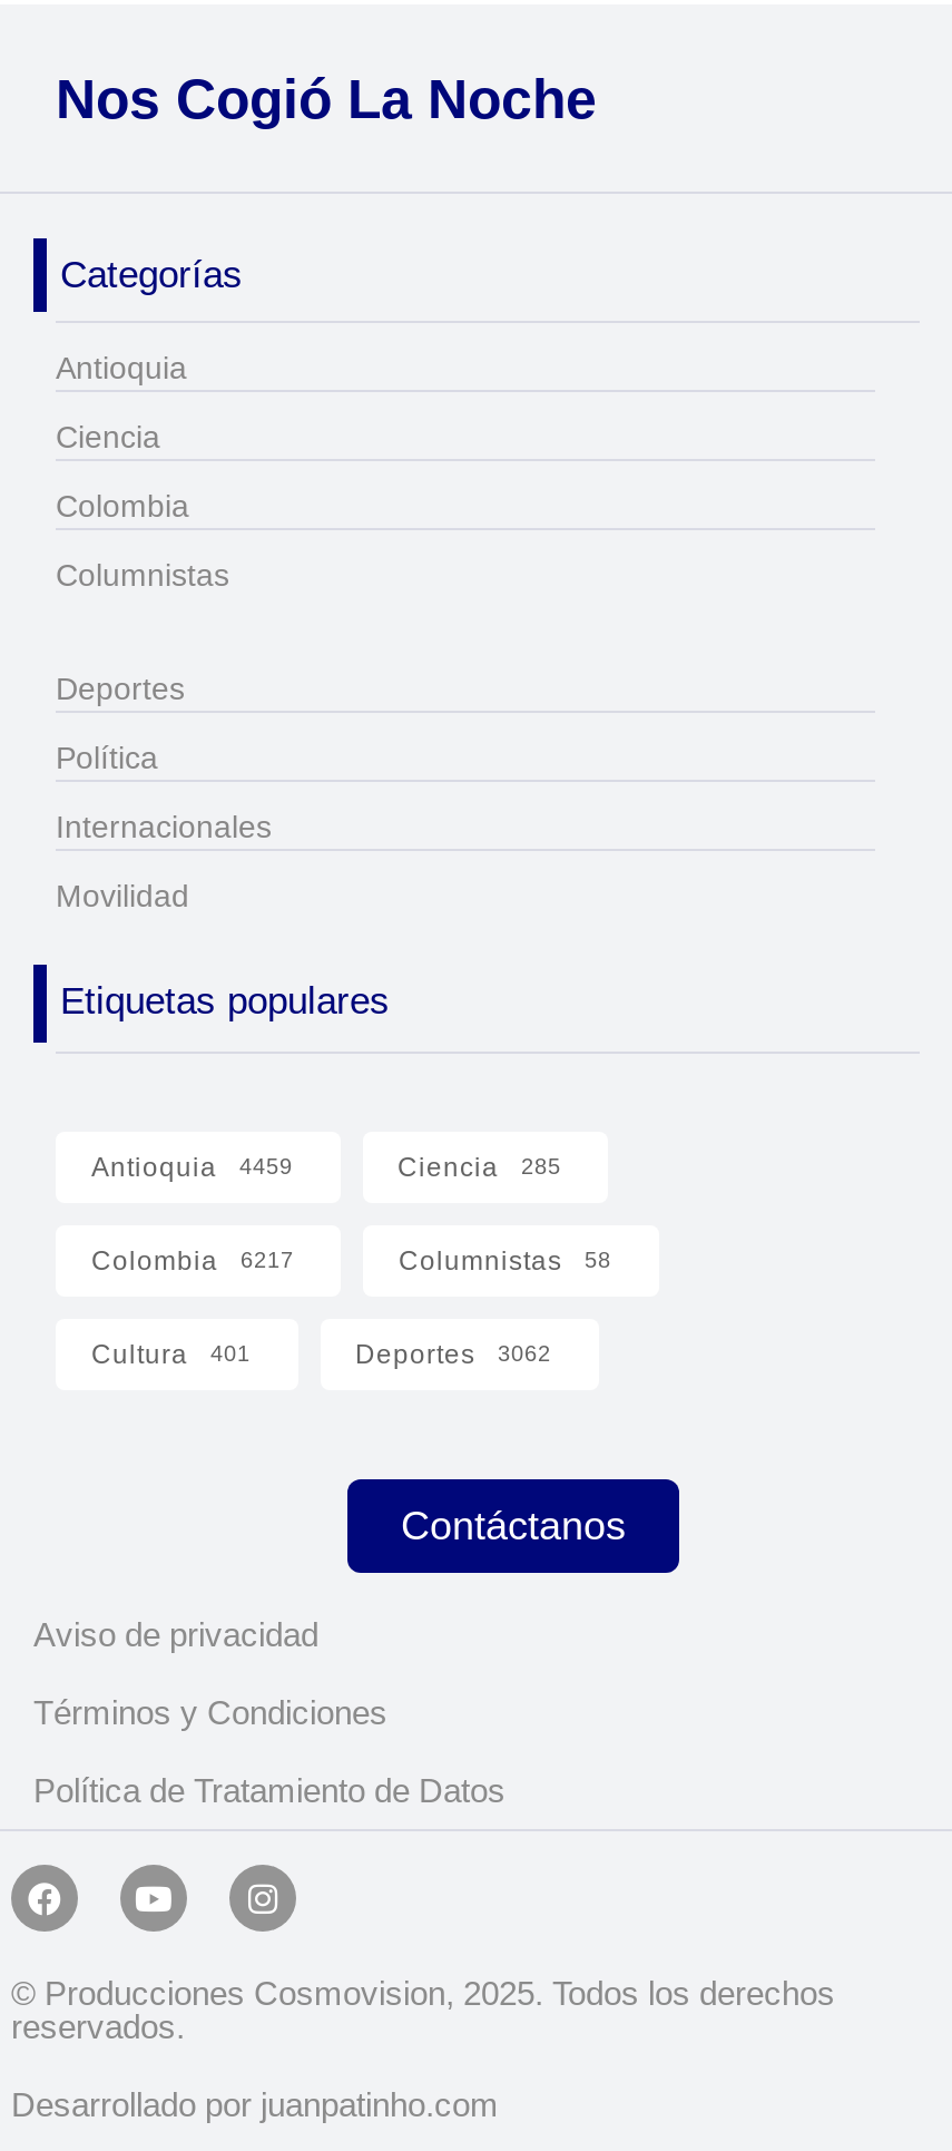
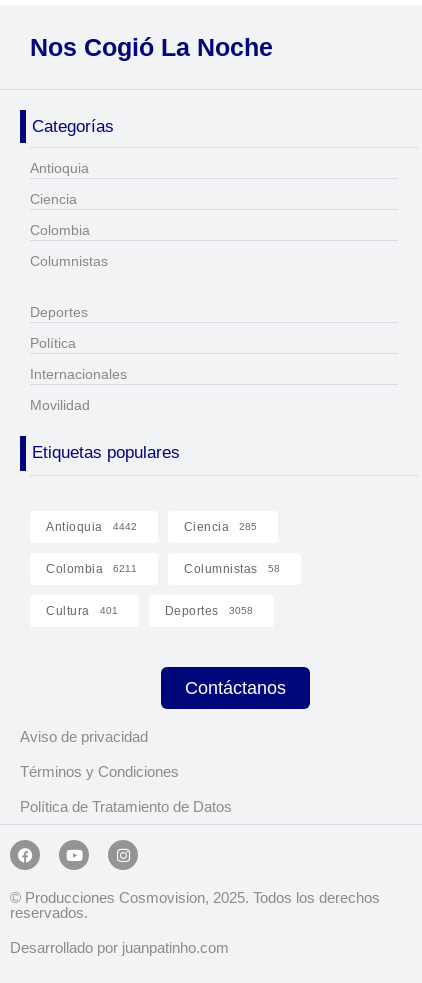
- Antioquia 4459
+ Antioquia 4442

- Colombia 6217
+ Colombia 6211

- Deportes 3062
+ Deportes 3058
